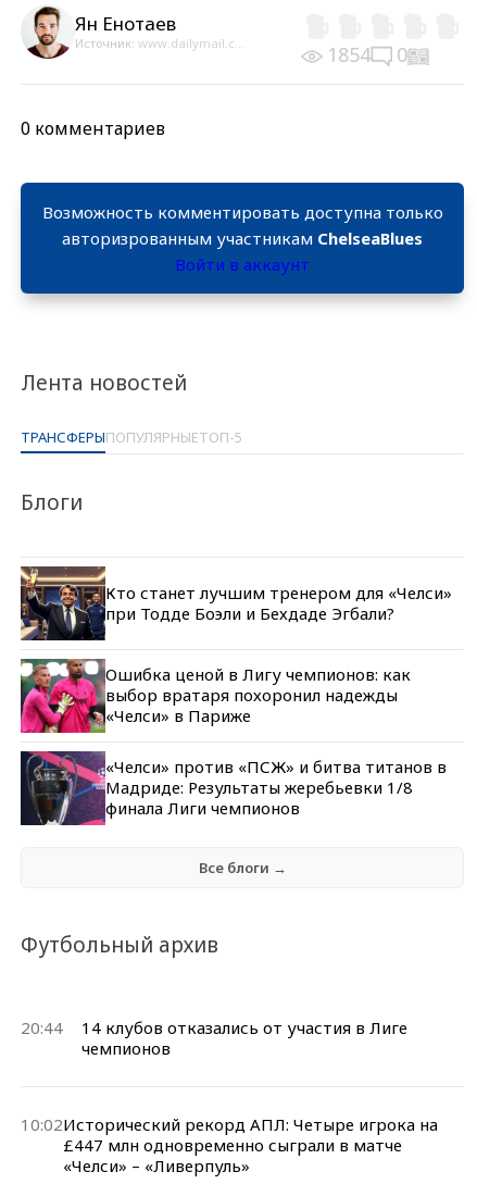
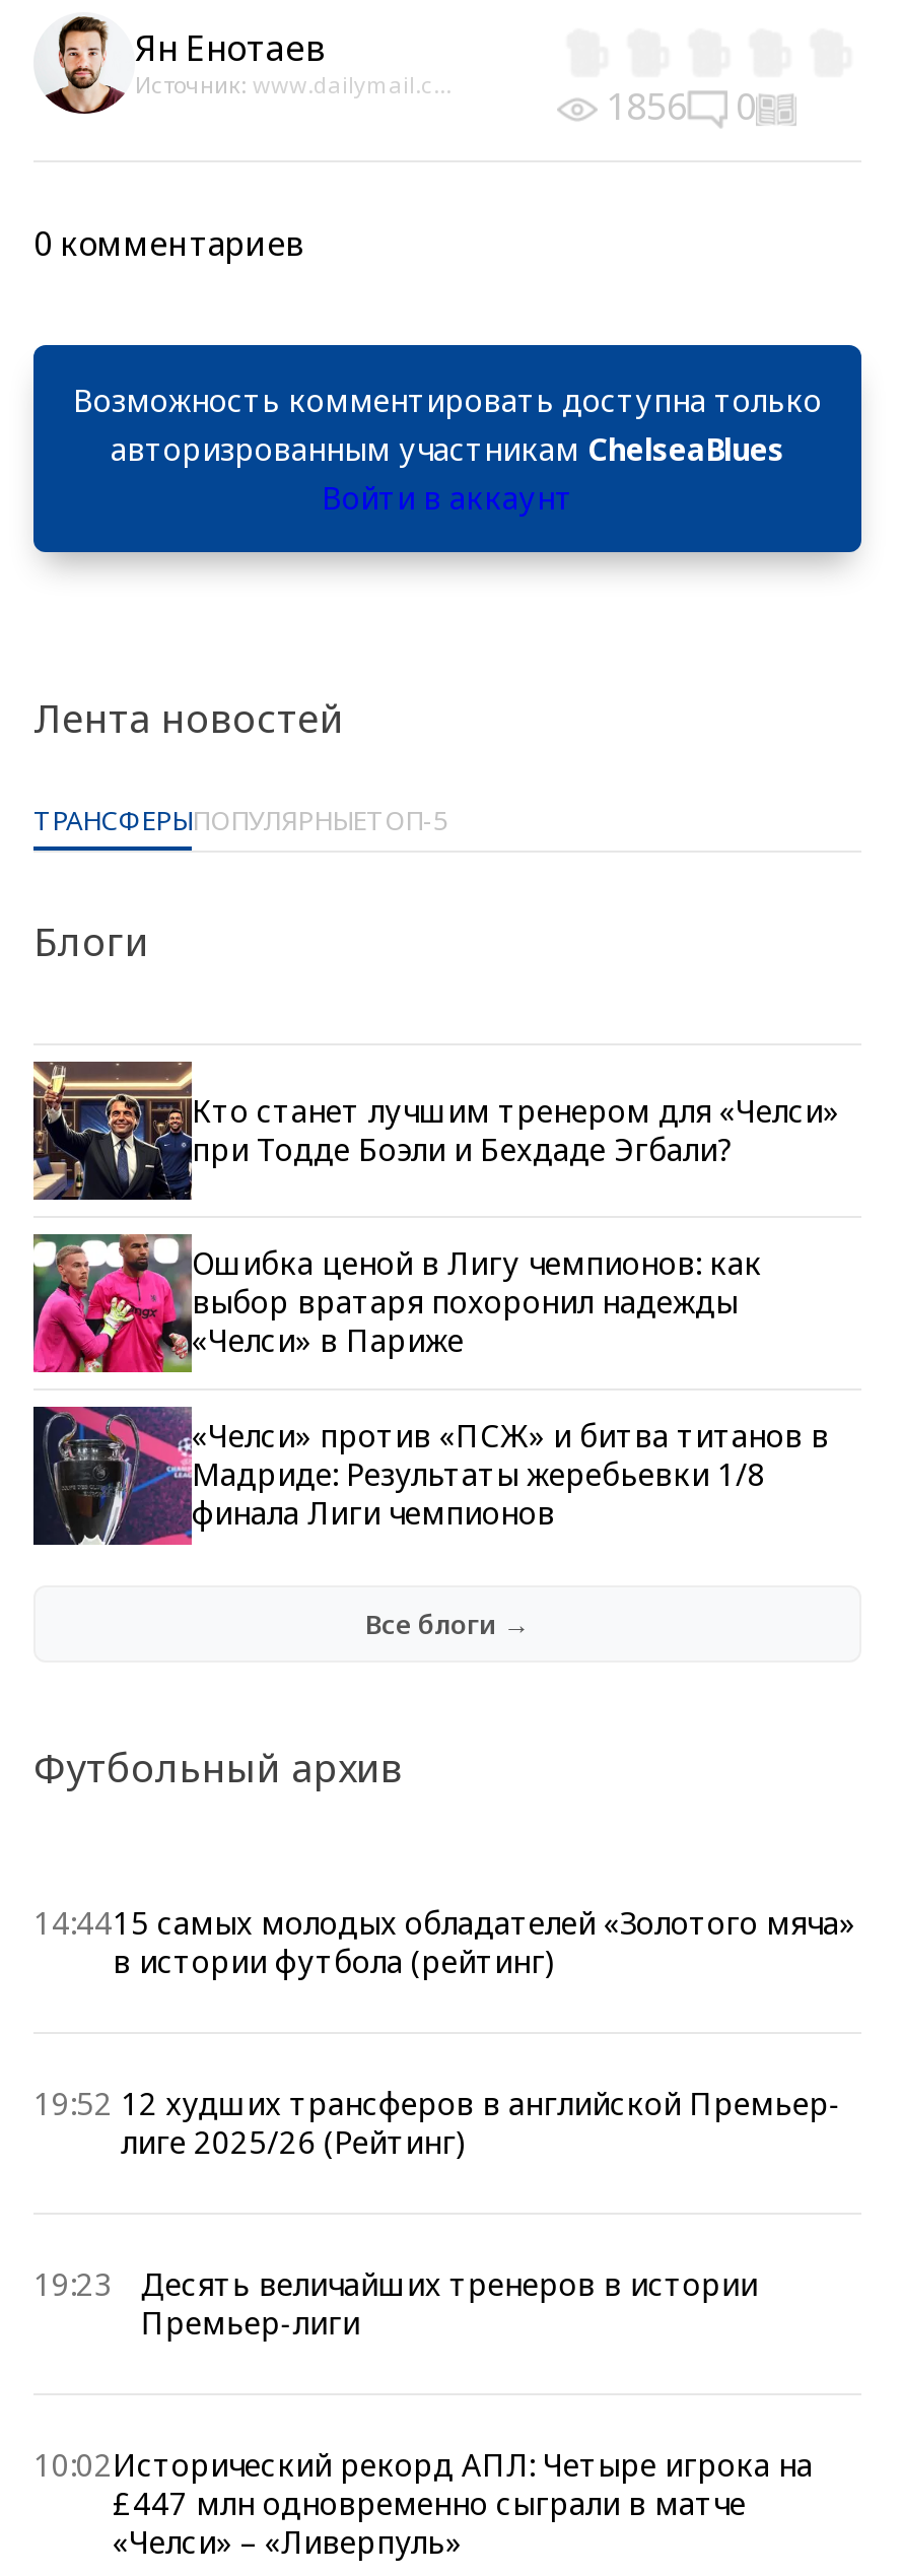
- 1854 0
+ 1856 0

- 20:44
- 14 клубов отказались от участия в Лиге
- чемпионов
+ 14:4415 самых молодых обладателей «Золотого мяча»
+ в истории футбола (рейтинг)
+ 19:52 12 худших трансферов в английской Премьер-
+ лиге 2025/26 (Рейтинг)
+ 19:23
+ Десять величайших тренеров в истории
+ Премьер-лиги
